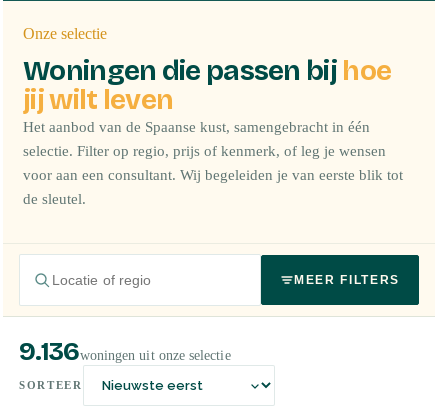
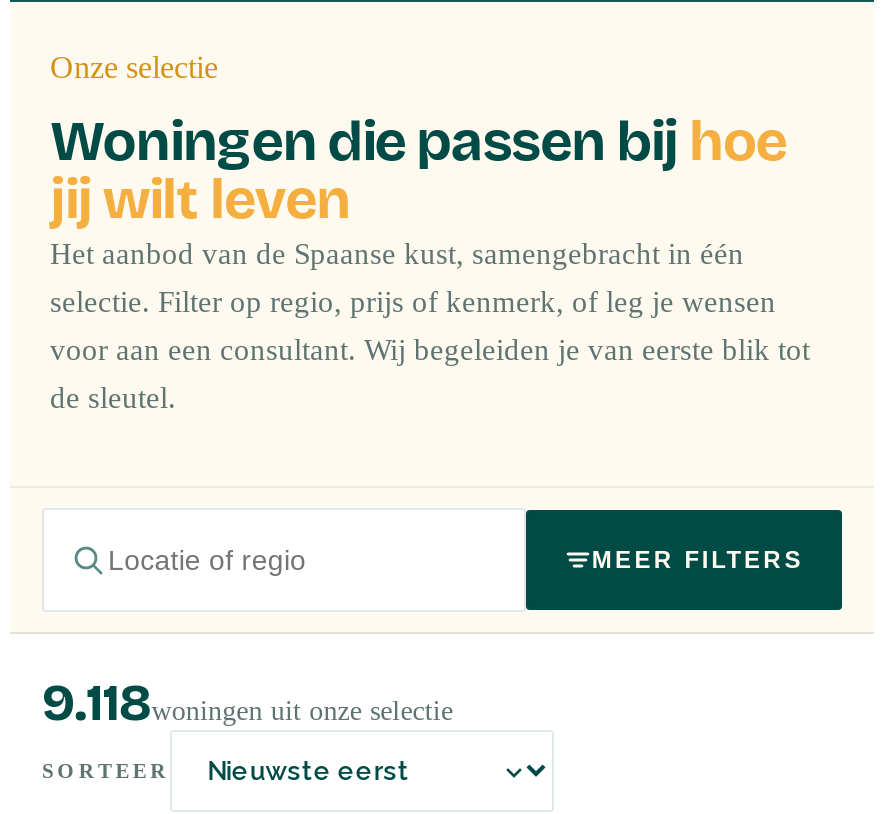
- 9.136woningen uit onze selectie
+ 9.118woningen uit onze selectie
